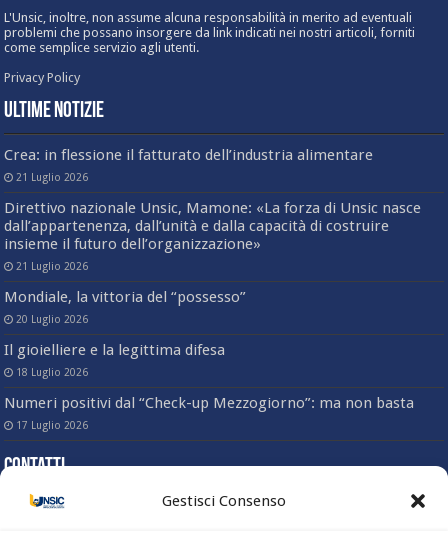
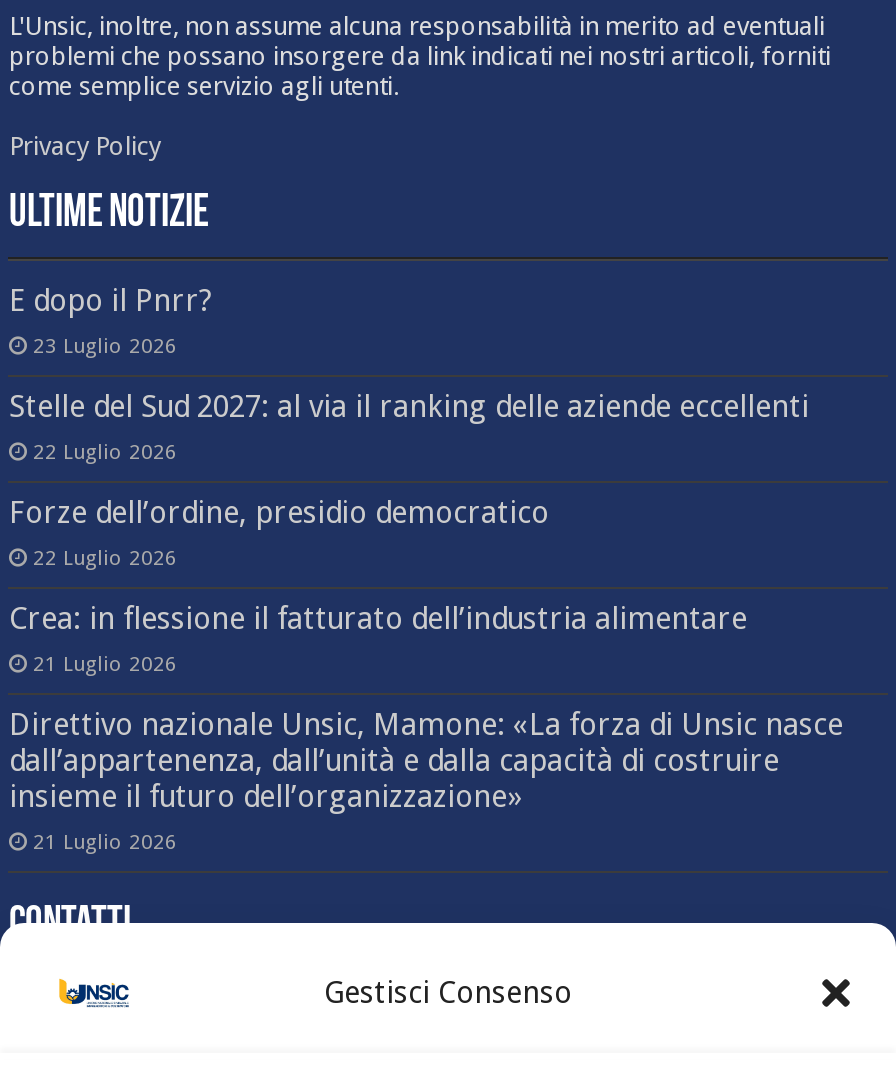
+ E dopo il Pnrr?
+ 23 Luglio 2026
+ Stelle del Sud 2027: al via il ranking delle aziende eccellenti
+ 22 Luglio 2026
+ Forze dell’ordine, presidio democratico
+ 22 Luglio 2026

moved down: Crea: in flessione il fatturato dell’industria alimentare | 21 Luglio 2026 | Direttivo nazionale Unsic, Mamone: «La forza di Unsic nasce | dall’appartenenza, dall’unità e dalla capacità di costruire | insieme il futuro dell’organizzazione» | 21 Luglio 2026

- Mondiale, la vittoria del “possesso”
- 20 Luglio 2026
- Il gioielliere e la legittima difesa
- 18 Luglio 2026
- Numeri positivi dal “Check-up Mezzogiorno”: ma non basta
- 17 Luglio 2026
